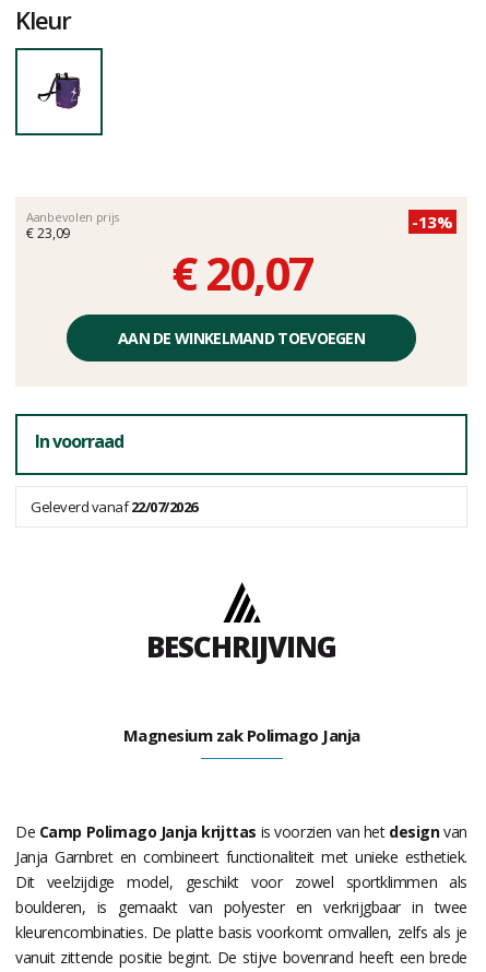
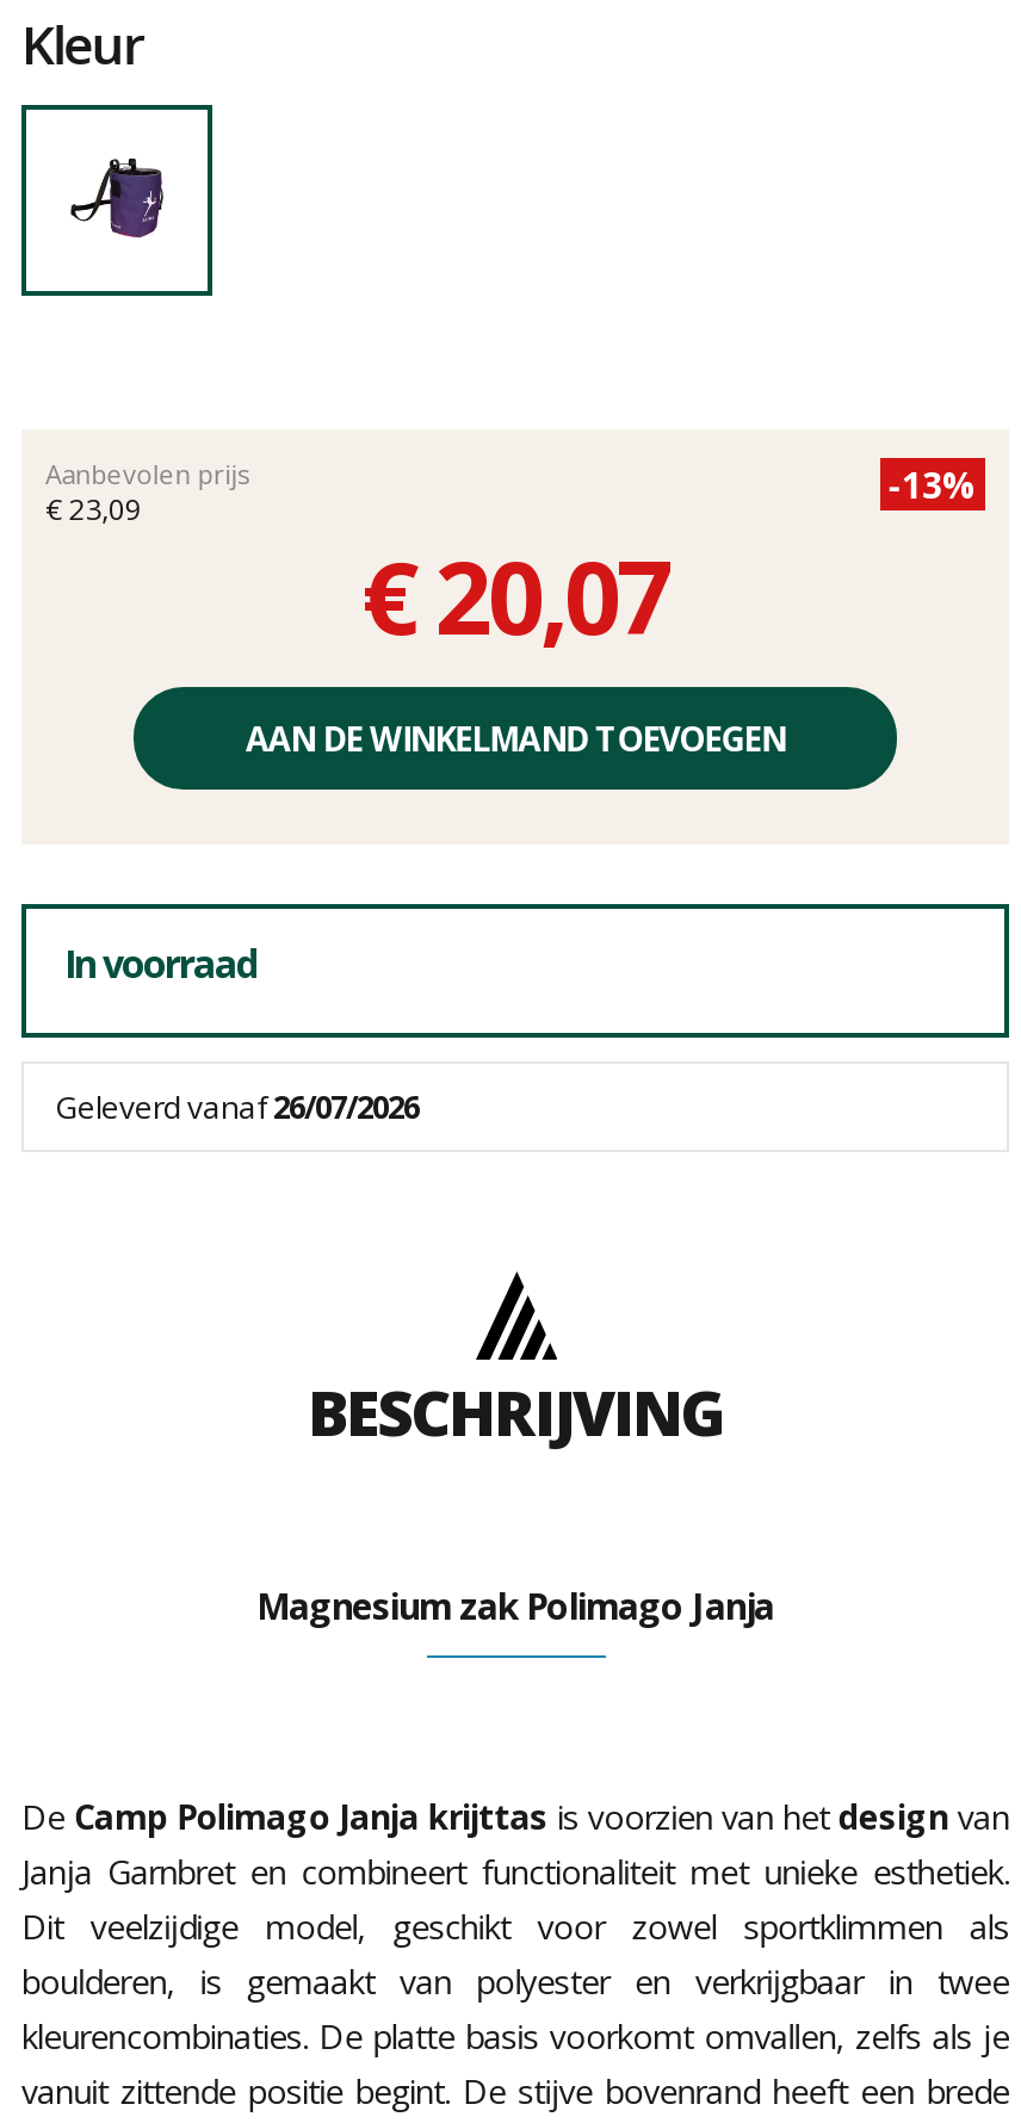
- Geleverd vanaf22/07/2026
+ Geleverd vanaf26/07/2026
